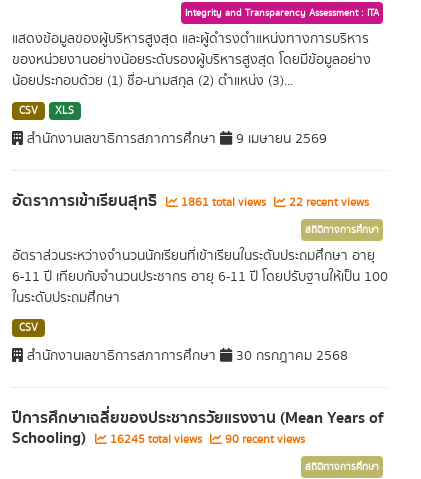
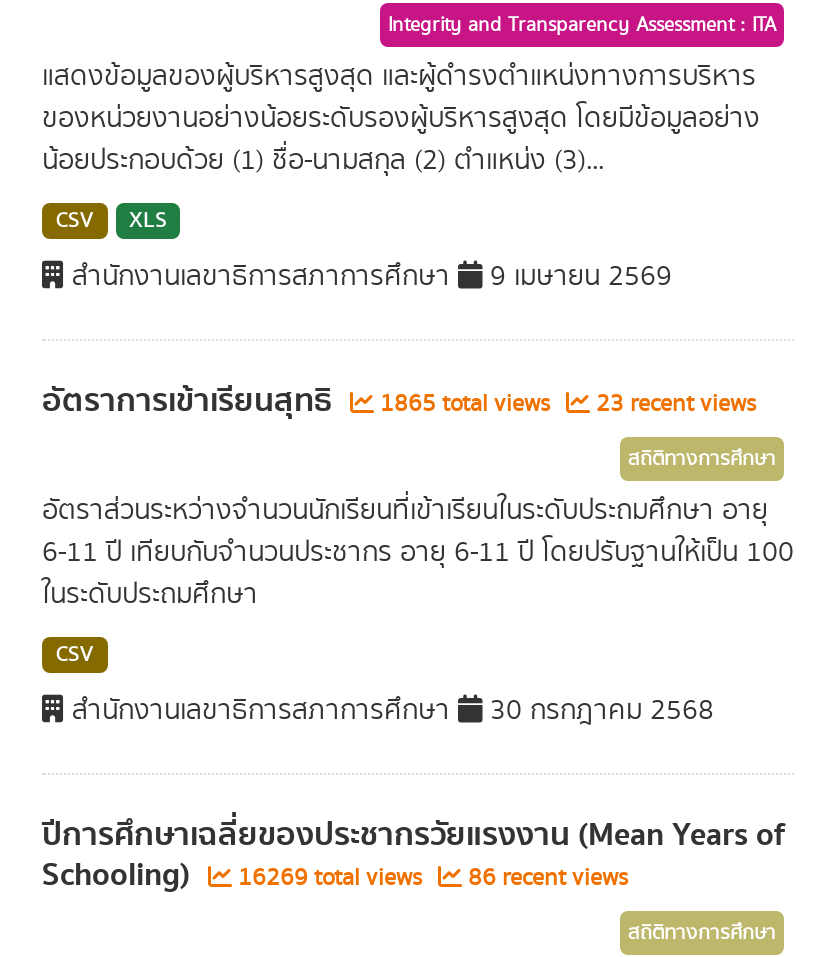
- 1861 total views
+ 1865 total views

- 22 recent views
+ 23 recent views

- 16245 total views
+ 16269 total views

- 90 recent views
+ 86 recent views
